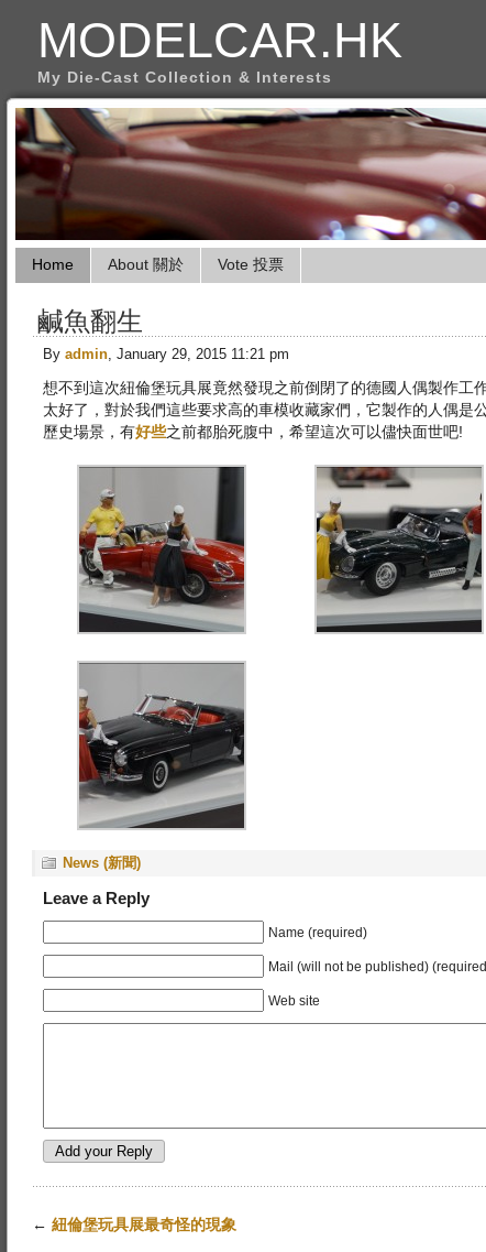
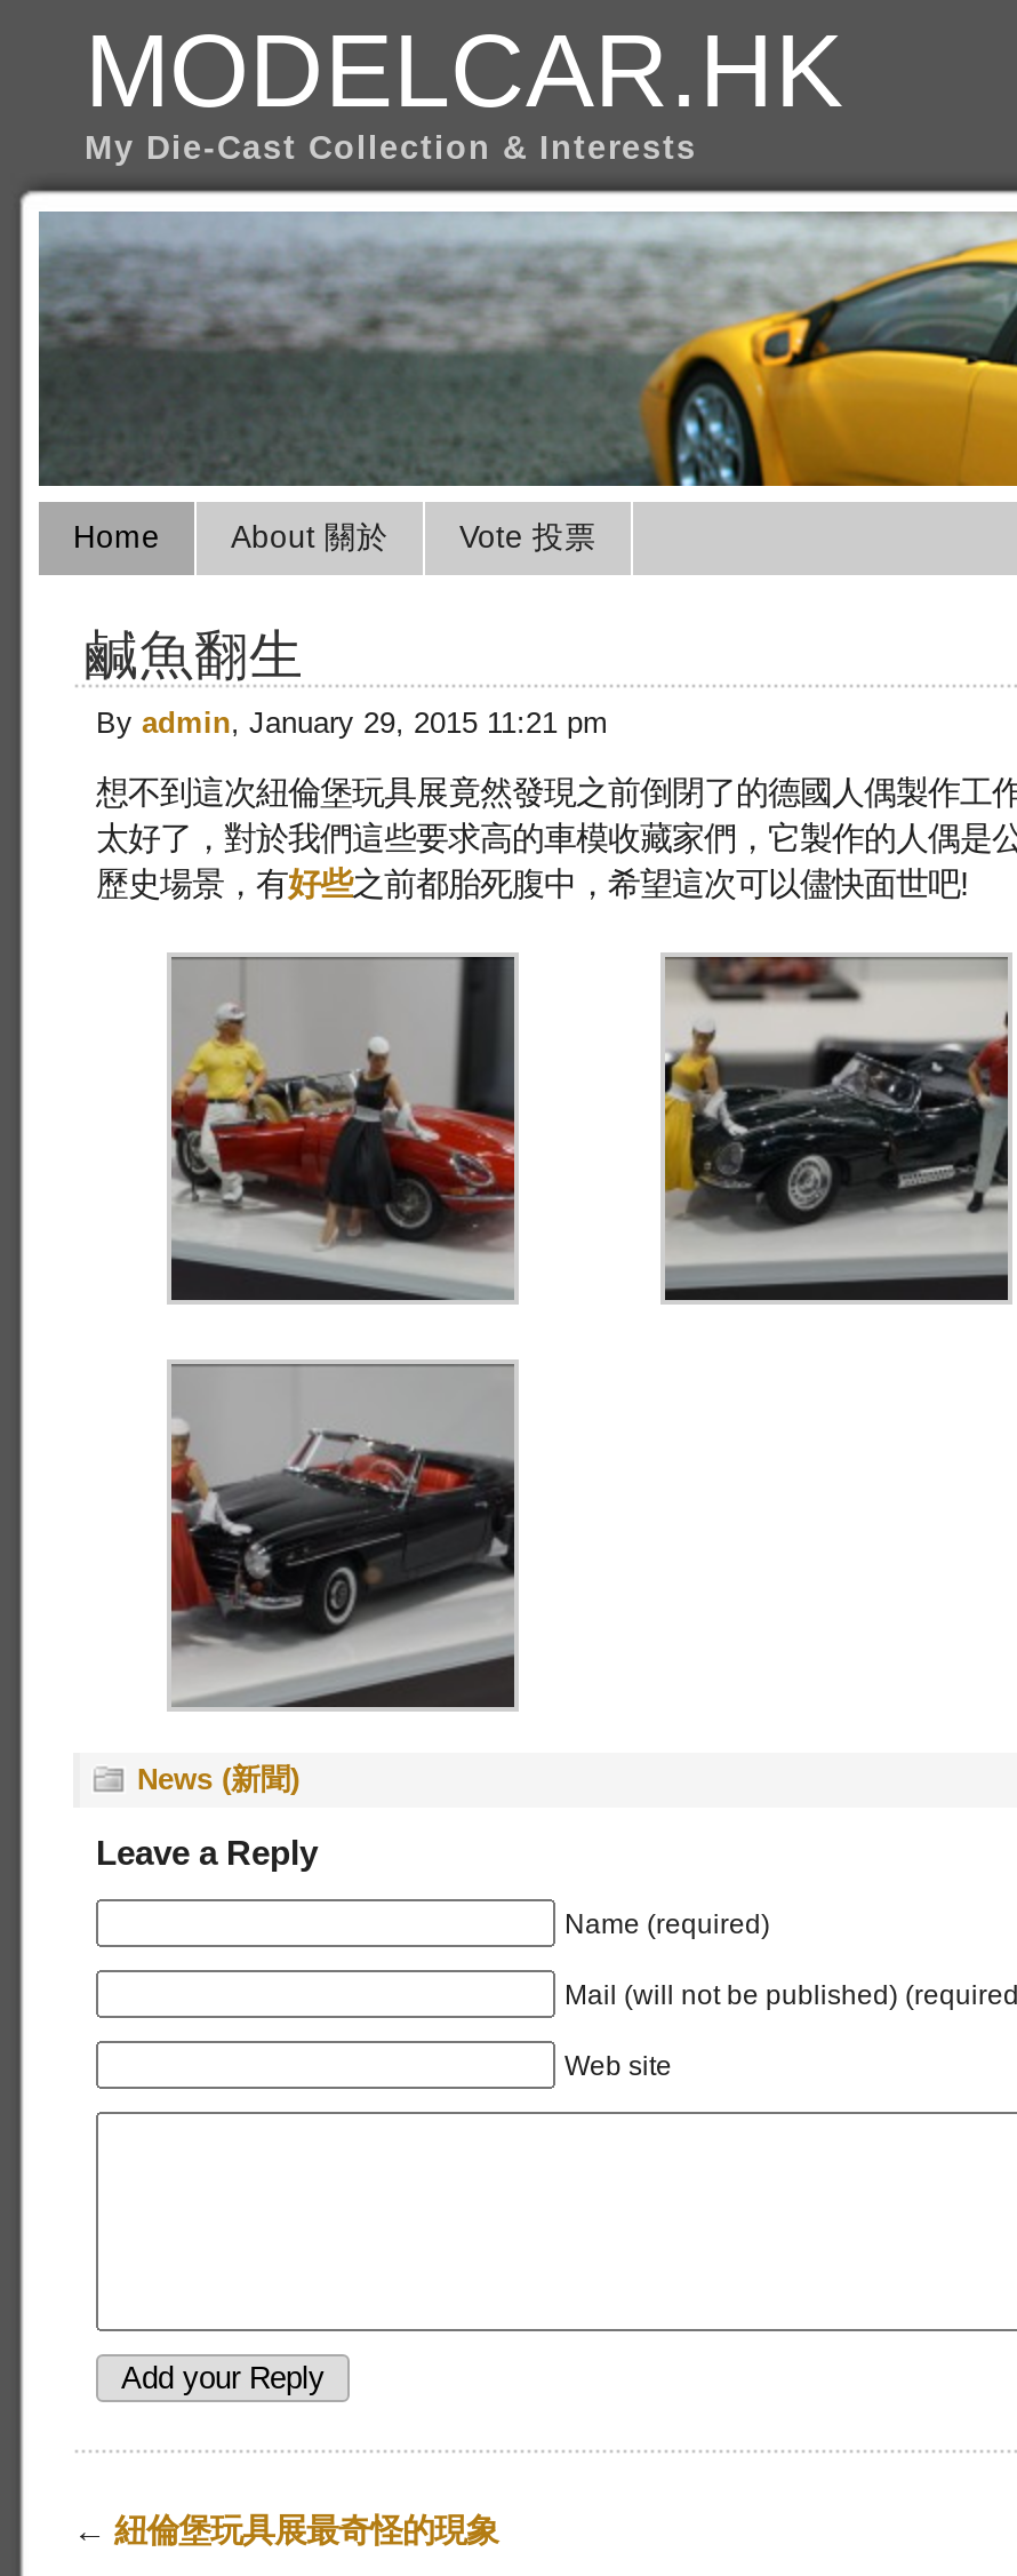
- [image]
+ [image]
